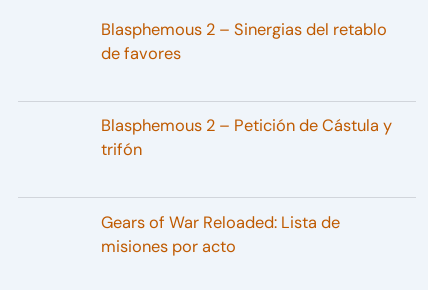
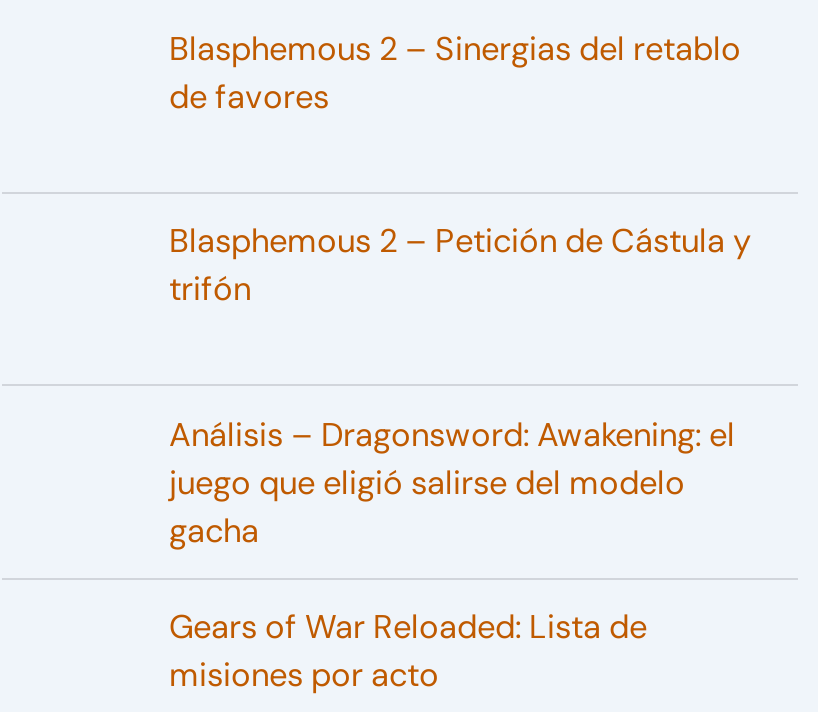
+ Análisis – Dragonsword: Awakening: el
+ juego que eligió salirse del modelo
+ gacha
